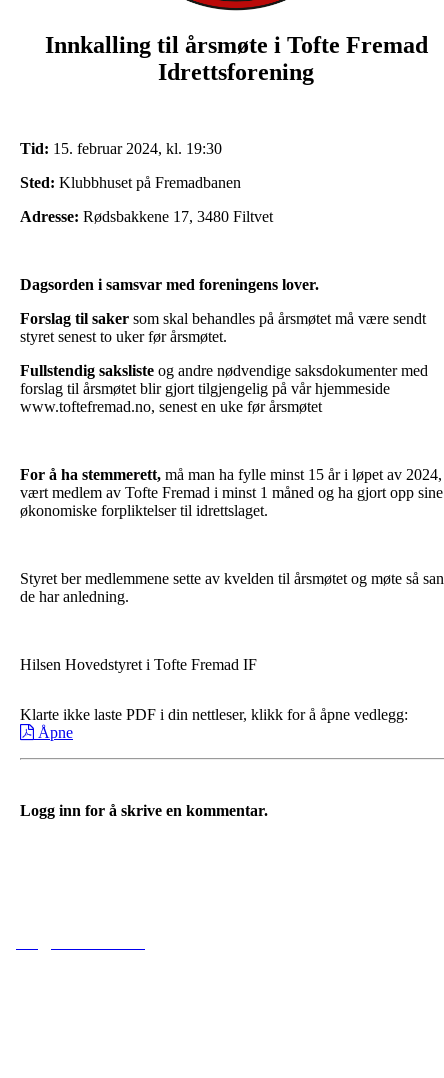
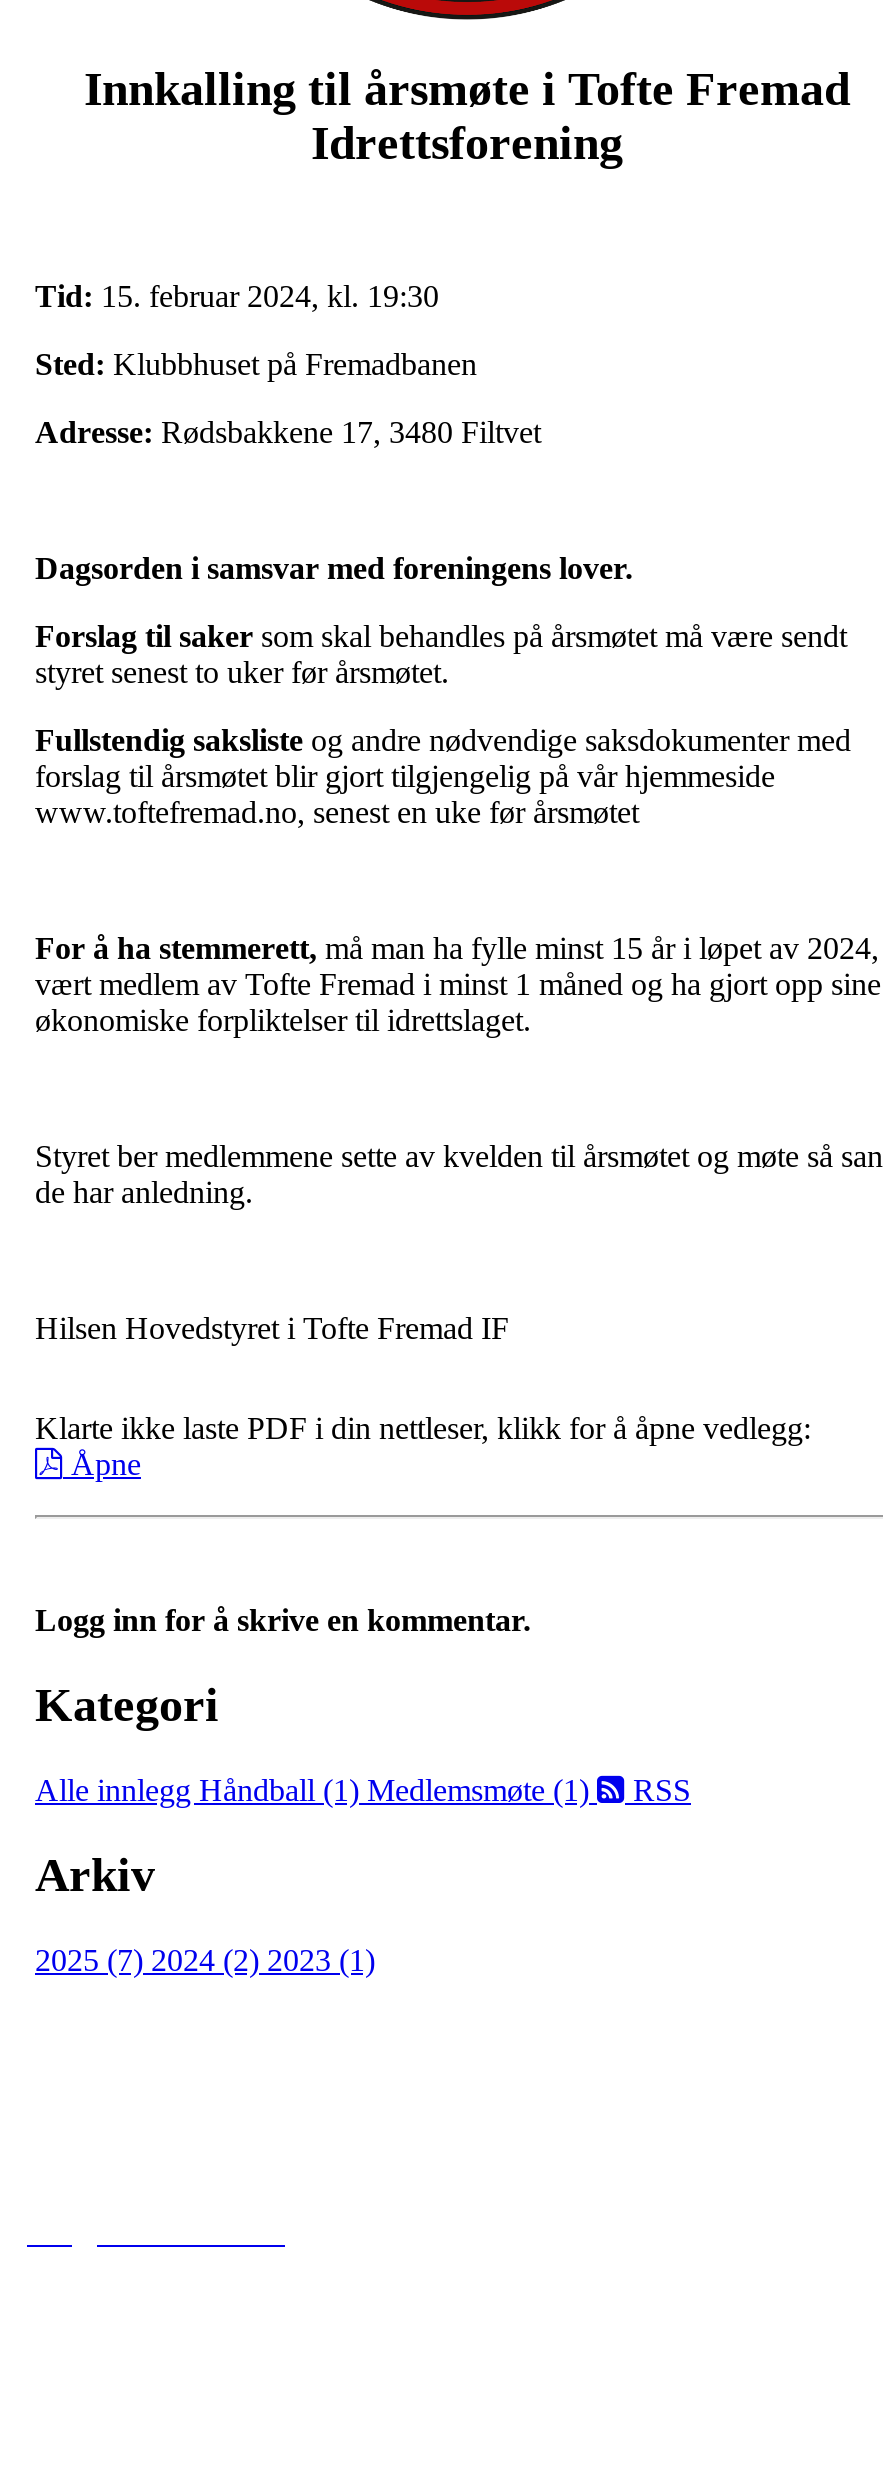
+ Kategori
+ Alle innlegg Håndball (1) Medlemsmøte (1)
+ RSS
+ Arkiv
+ 2025 (7) 2024 (2) 2023 (1)
